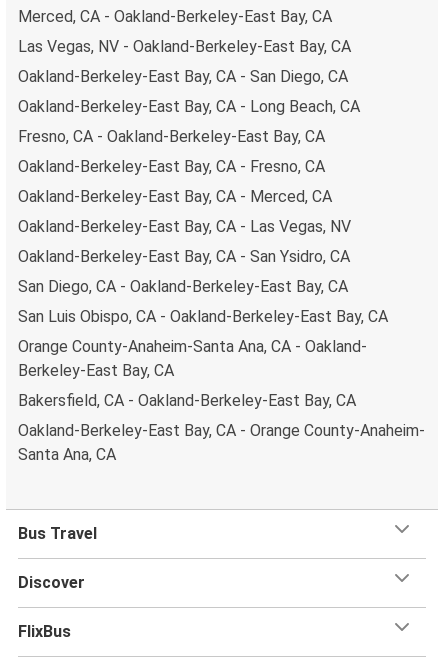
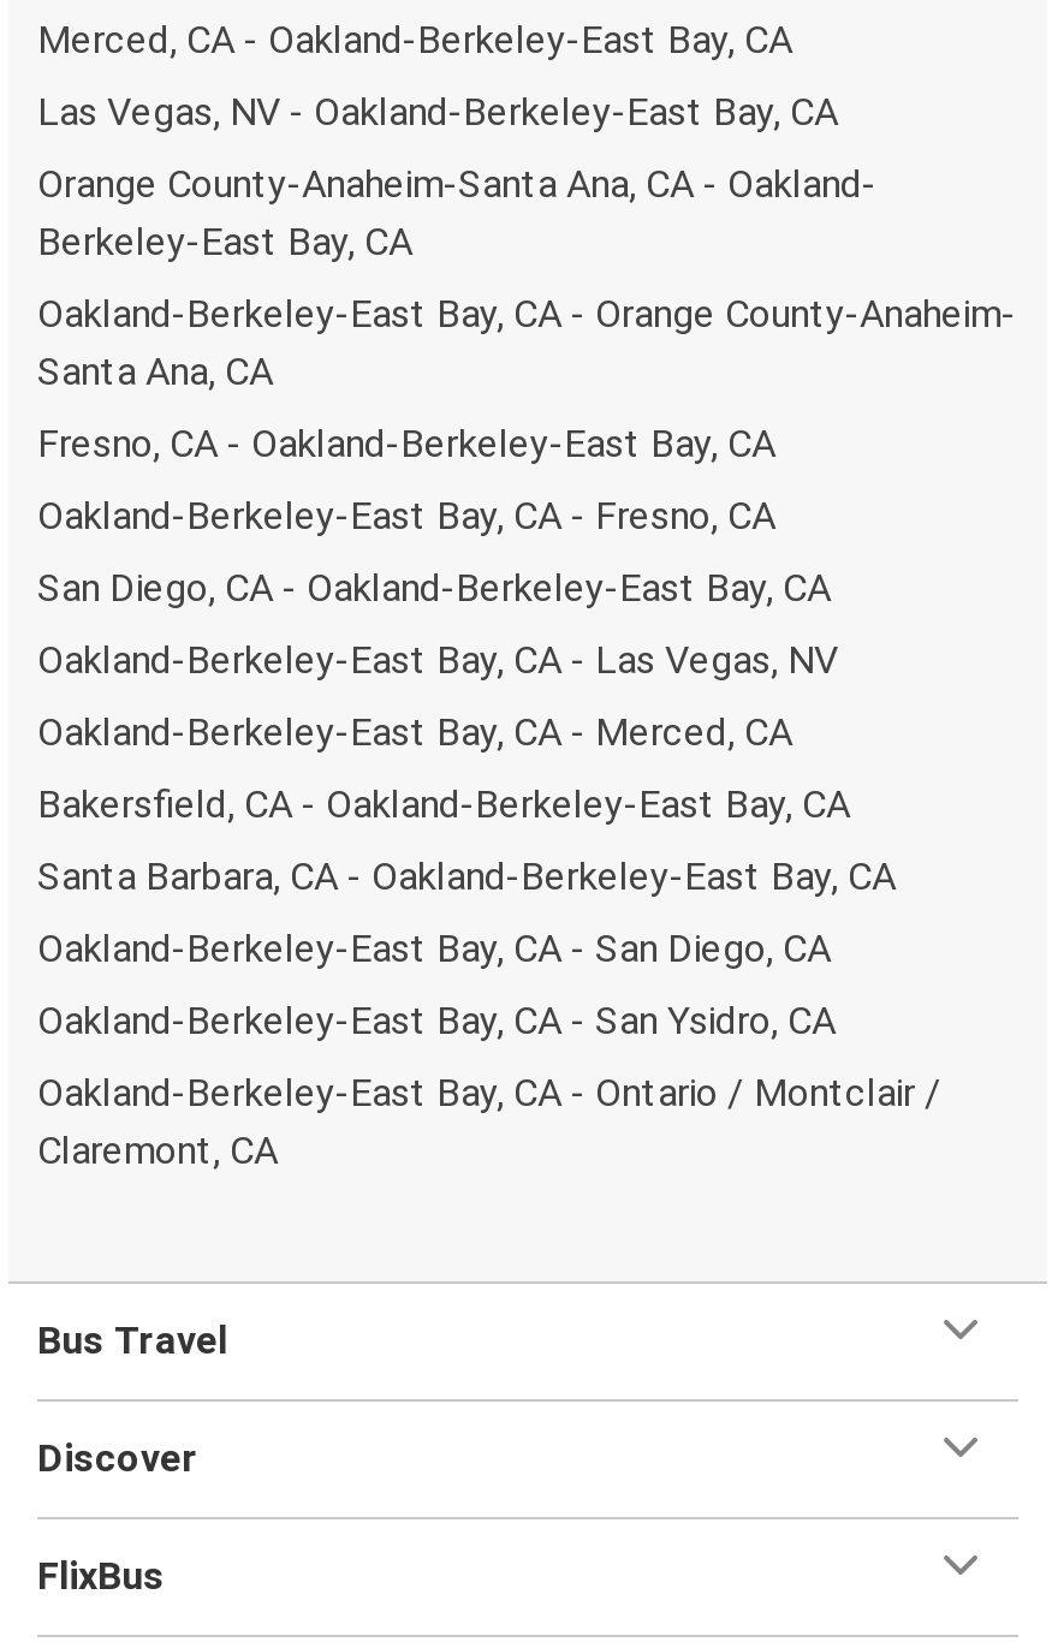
moved down: Oakland-Berkeley-East Bay, CA - San Diego, CA

- Oakland-Berkeley-East Bay, CA - Long Beach, CA

moved down: Fresno, CA - Oakland-Berkeley-East Bay, CA | Oakland-Berkeley-East Bay, CA - Fresno, CA

moved down: Oakland-Berkeley-East Bay, CA - Merced, CA

+ Santa Barbara, CA - Oakland-Berkeley-East Bay, CA

moved up: Oakland-Berkeley-East Bay, CA - Las Vegas, NV

moved down: Oakland-Berkeley-East Bay, CA - San Ysidro, CA

moved up: San Diego, CA - Oakland-Berkeley-East Bay, CA

- San Luis Obispo, CA - Oakland-Berkeley-East Bay, CA
+ Oakland-Berkeley-East Bay, CA - Ontario / Montclair /
+ Claremont, CA

moved up: Orange County-Anaheim-Santa Ana, CA - Oakland- | Berkeley-East Bay, CA

moved up: Bakersfield, CA - Oakland-Berkeley-East Bay, CA

moved up: Oakland-Berkeley-East Bay, CA - Orange County-Anaheim- | Santa Ana, CA
